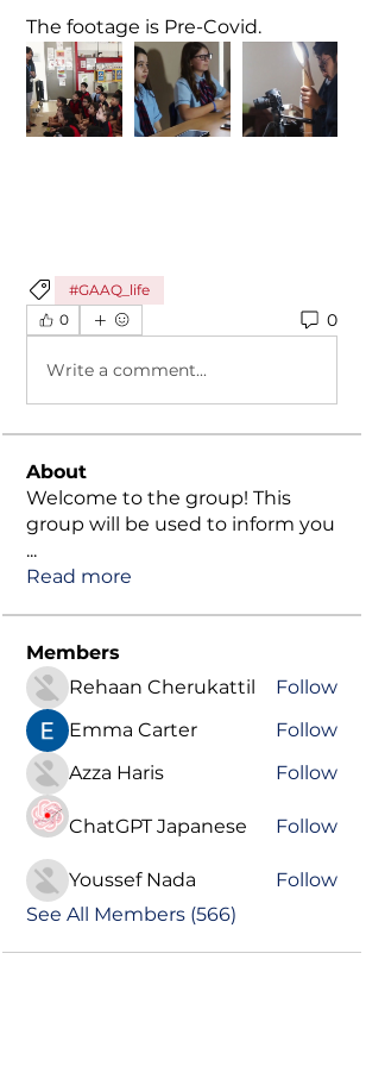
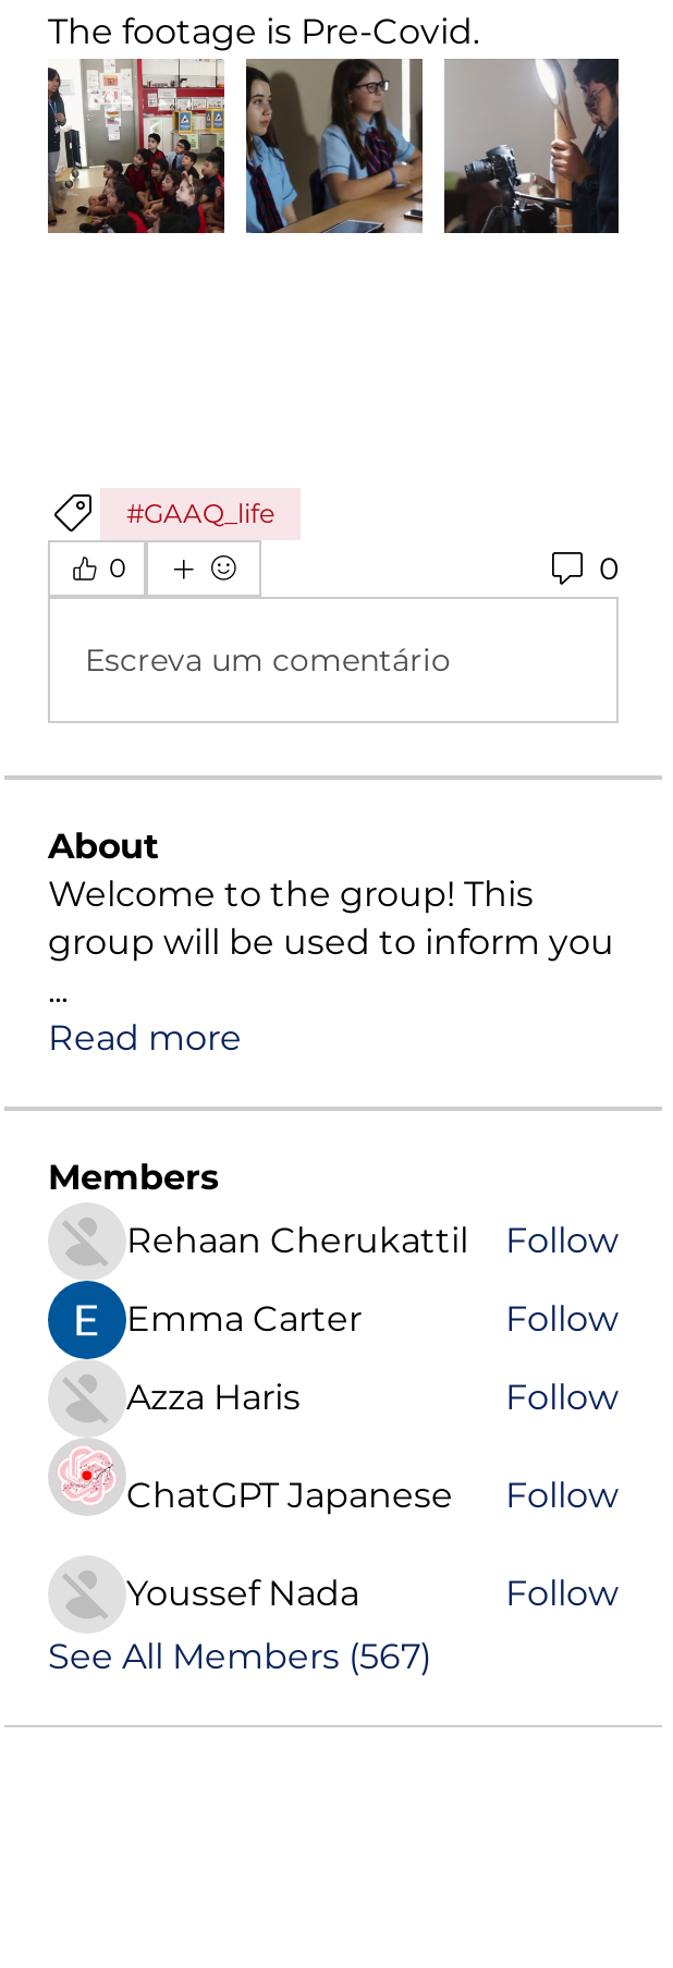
- Write a comment...
+ Escreva um comentário

- See All Members (566)
+ See All Members (567)
